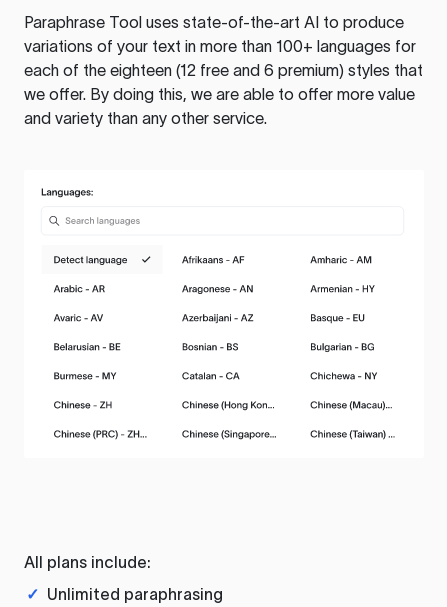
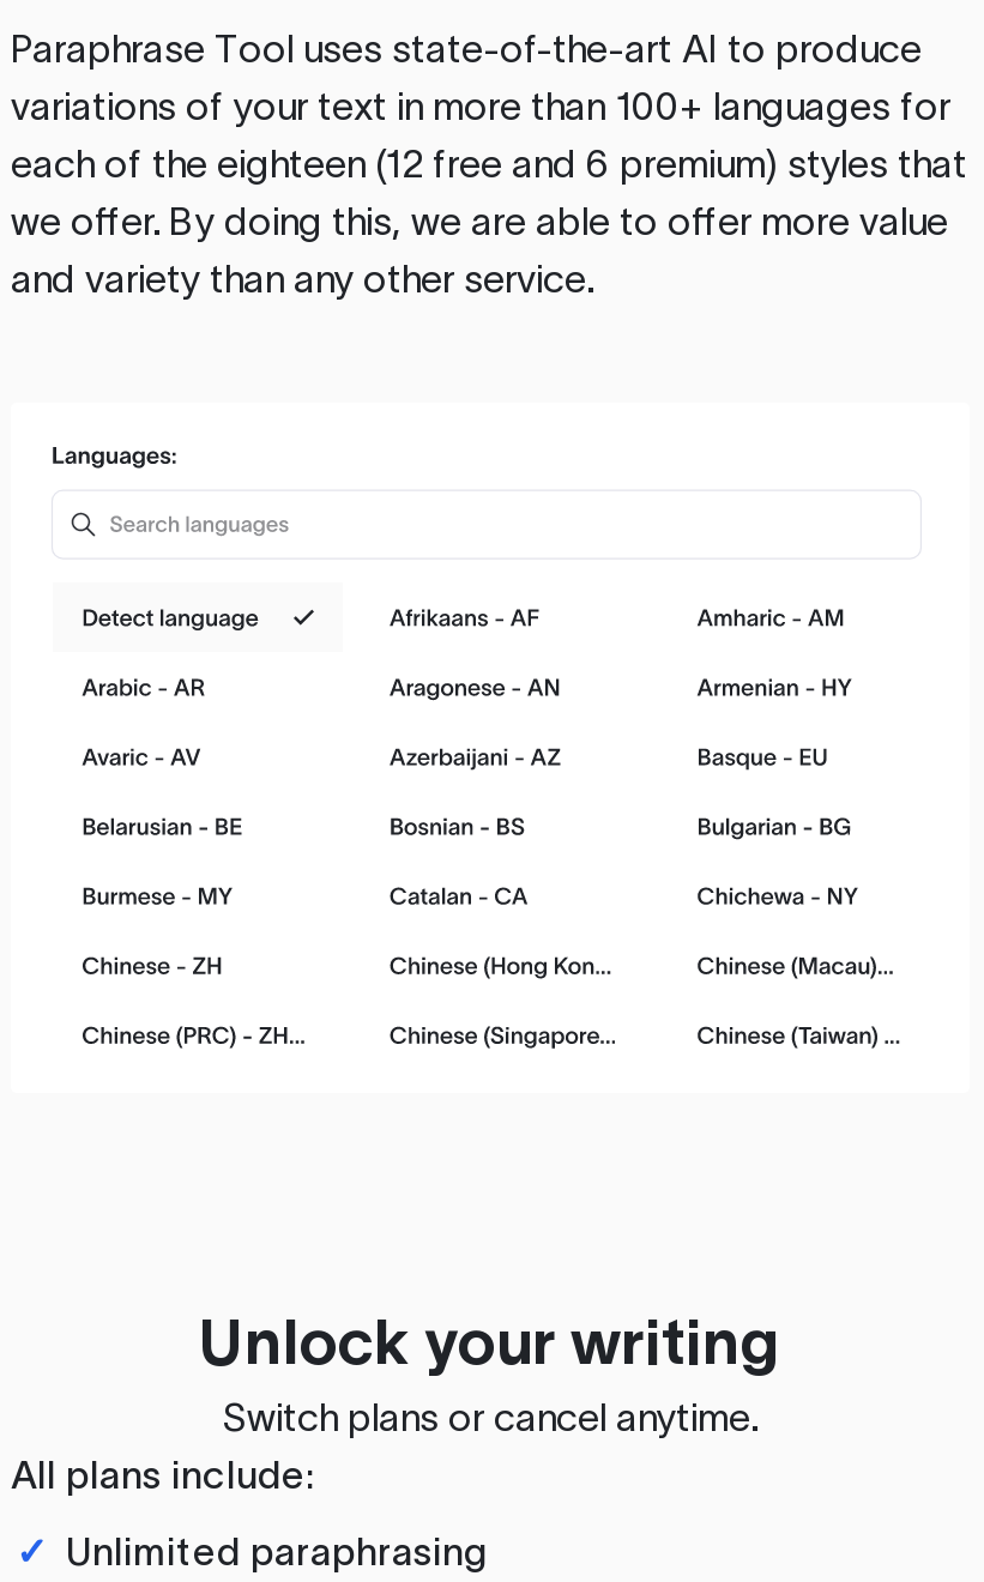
+ Unlock your writing
+ Switch plans or cancel anytime.
